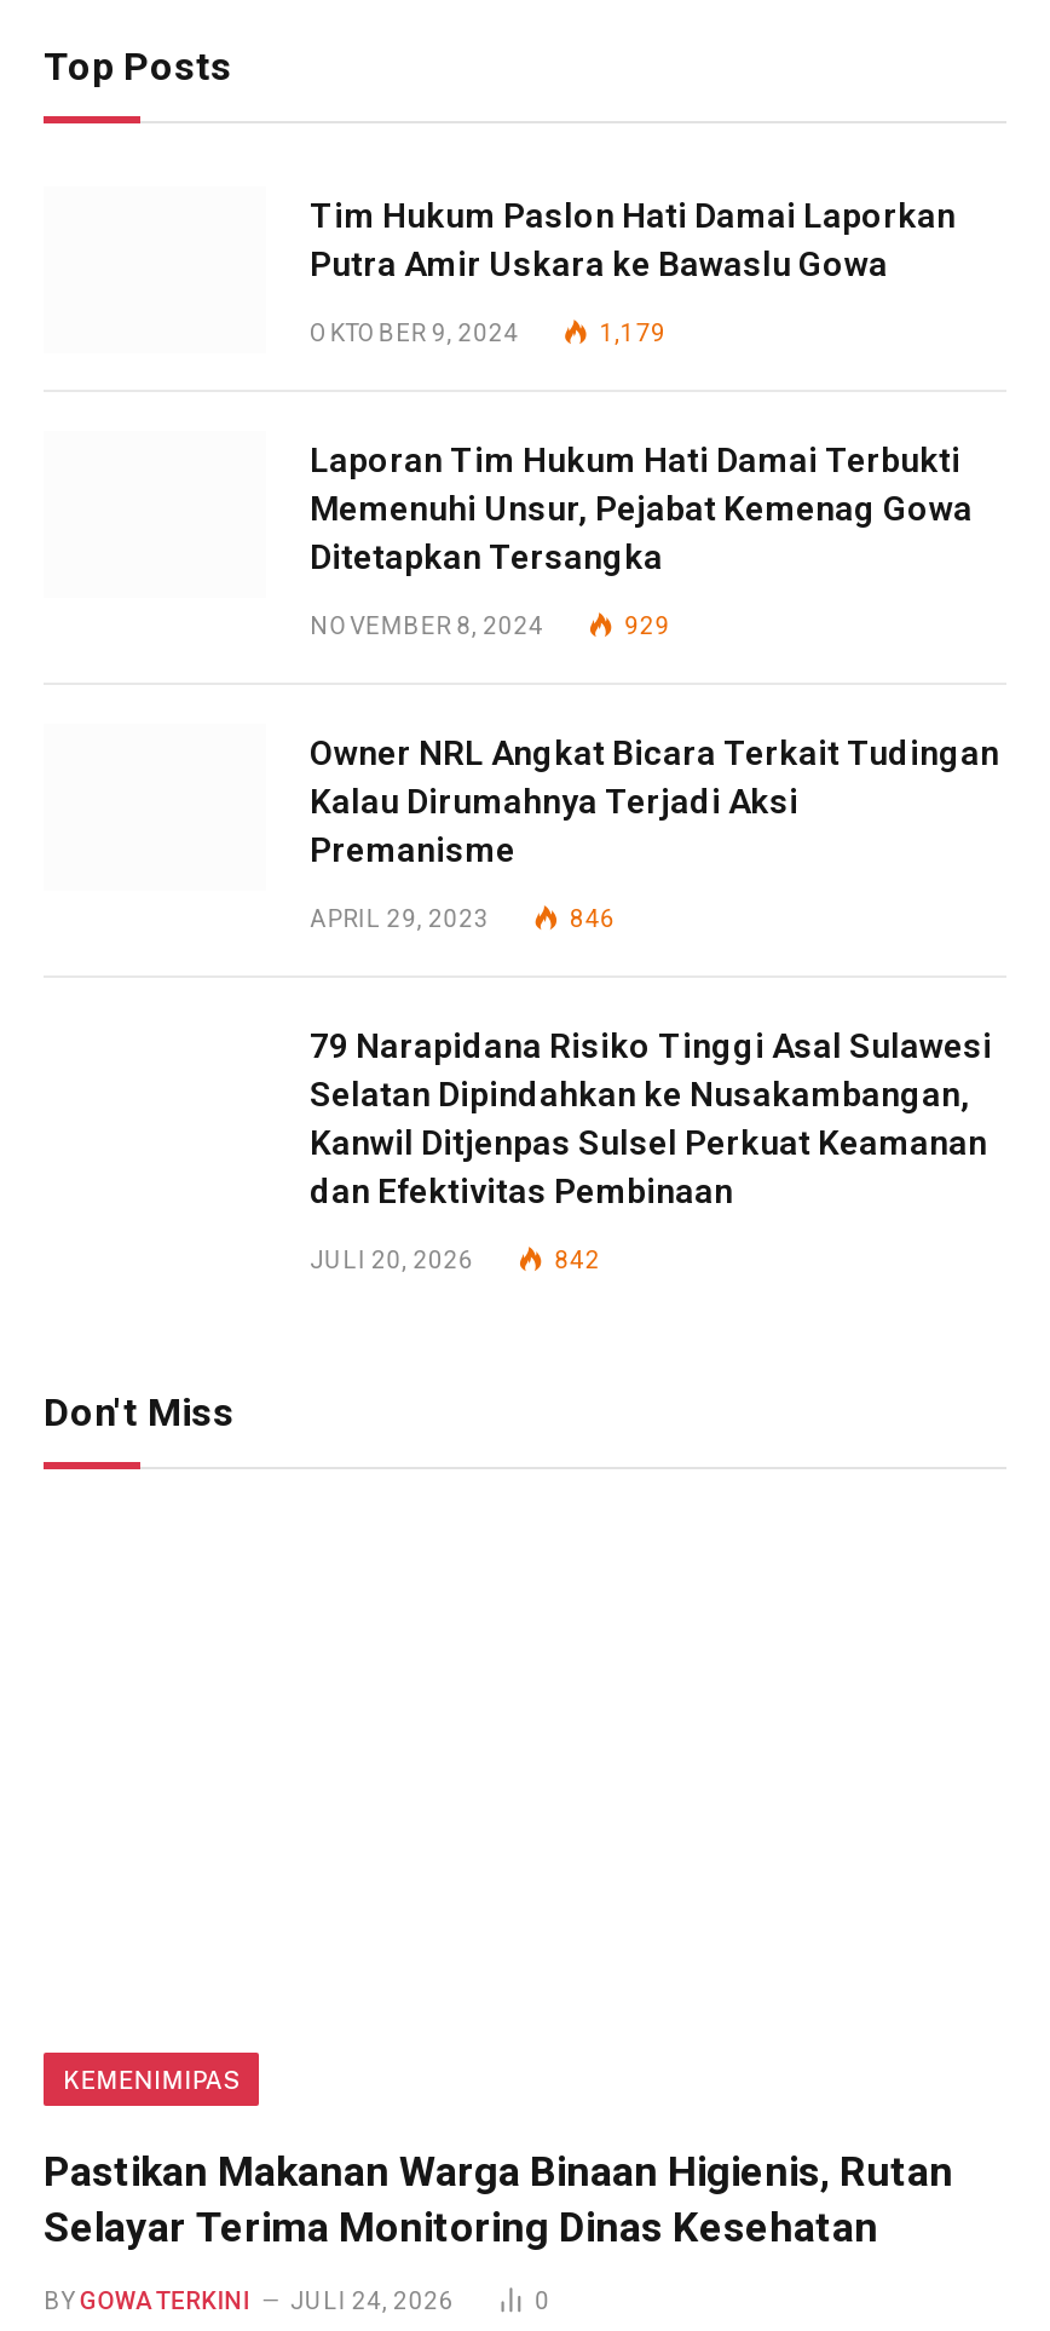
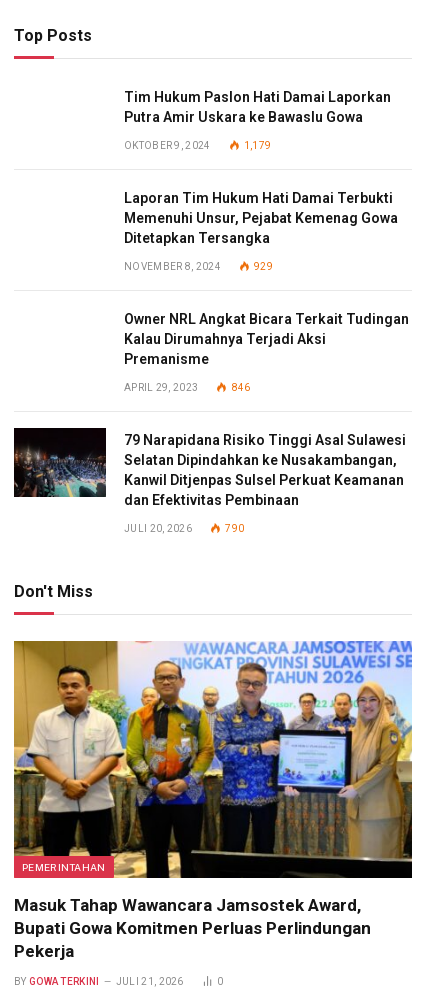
+ [image]

- 842
+ 790

+ [image]

- KEMENIMIPAS
+ PEMERINTAHAN

- Pastikan Makanan Warga Binaan Higienis, Rutan
- Selayar Terima Monitoring Dinas Kesehatan
+ Masuk Tahap Wawancara Jamsostek Award,
+ Bupati Gowa Komitmen Perluas Perlindungan
+ Pekerja

- BY GOWA TERKINI JULI 24, 2026
+ BY GOWA TERKINI JULI 21, 2026
